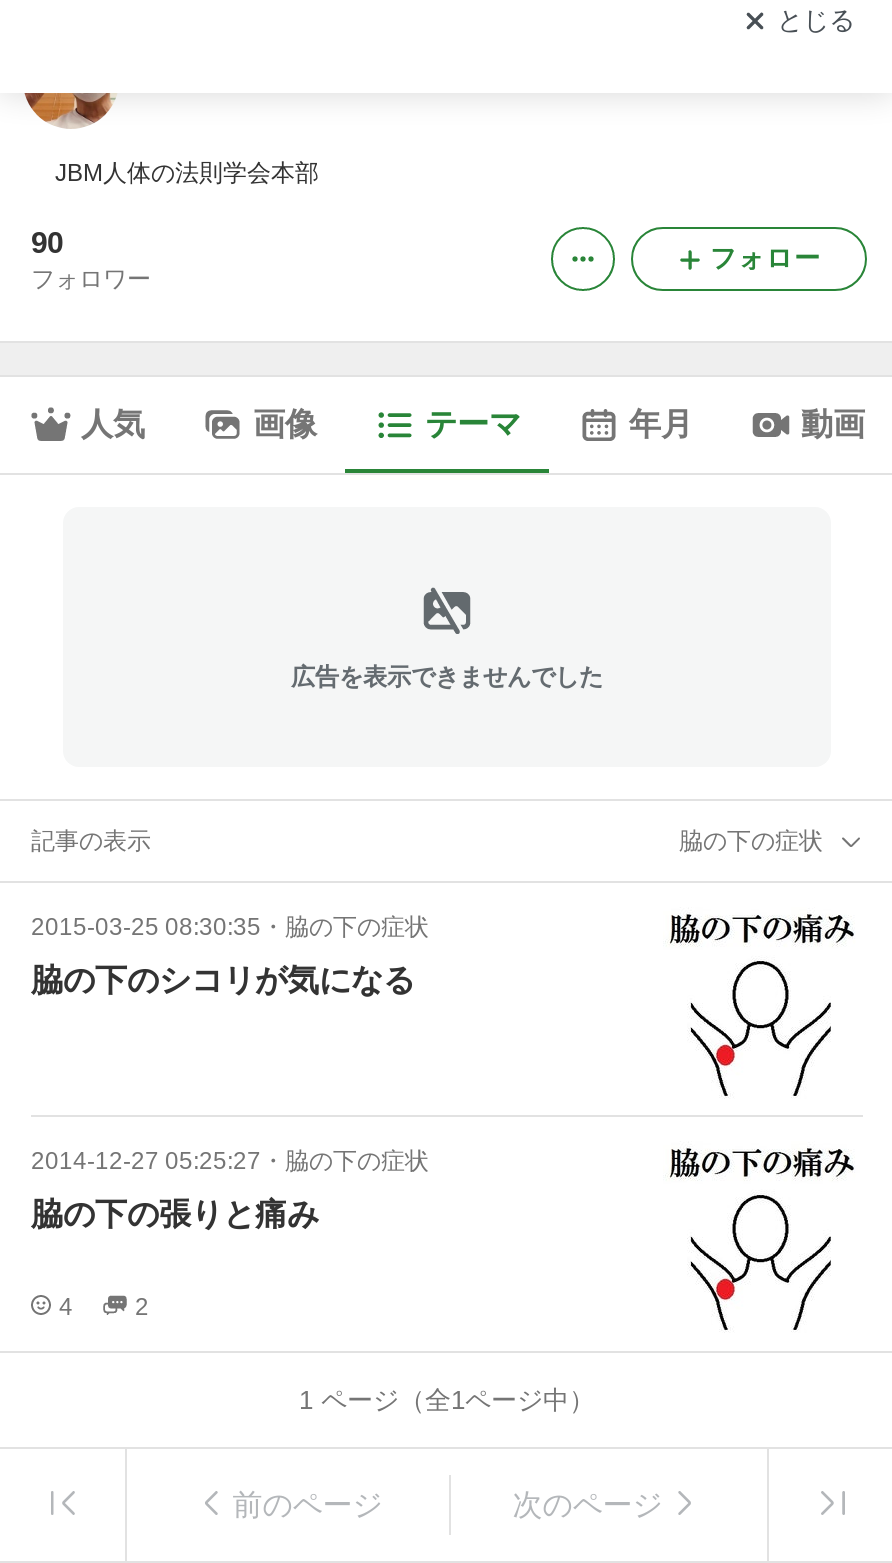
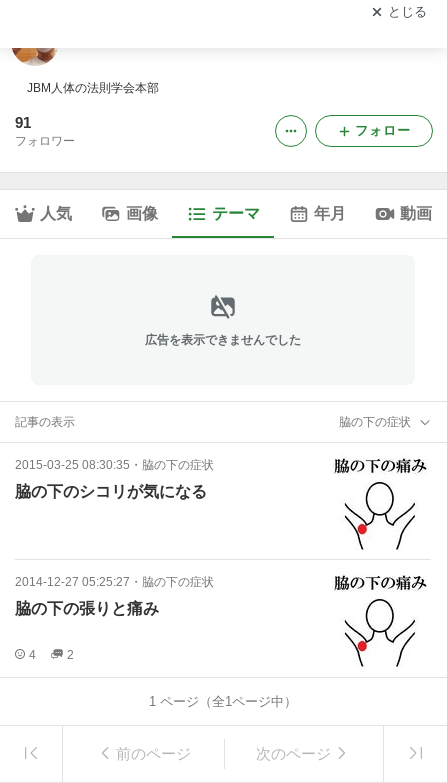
- 90
+ 91
